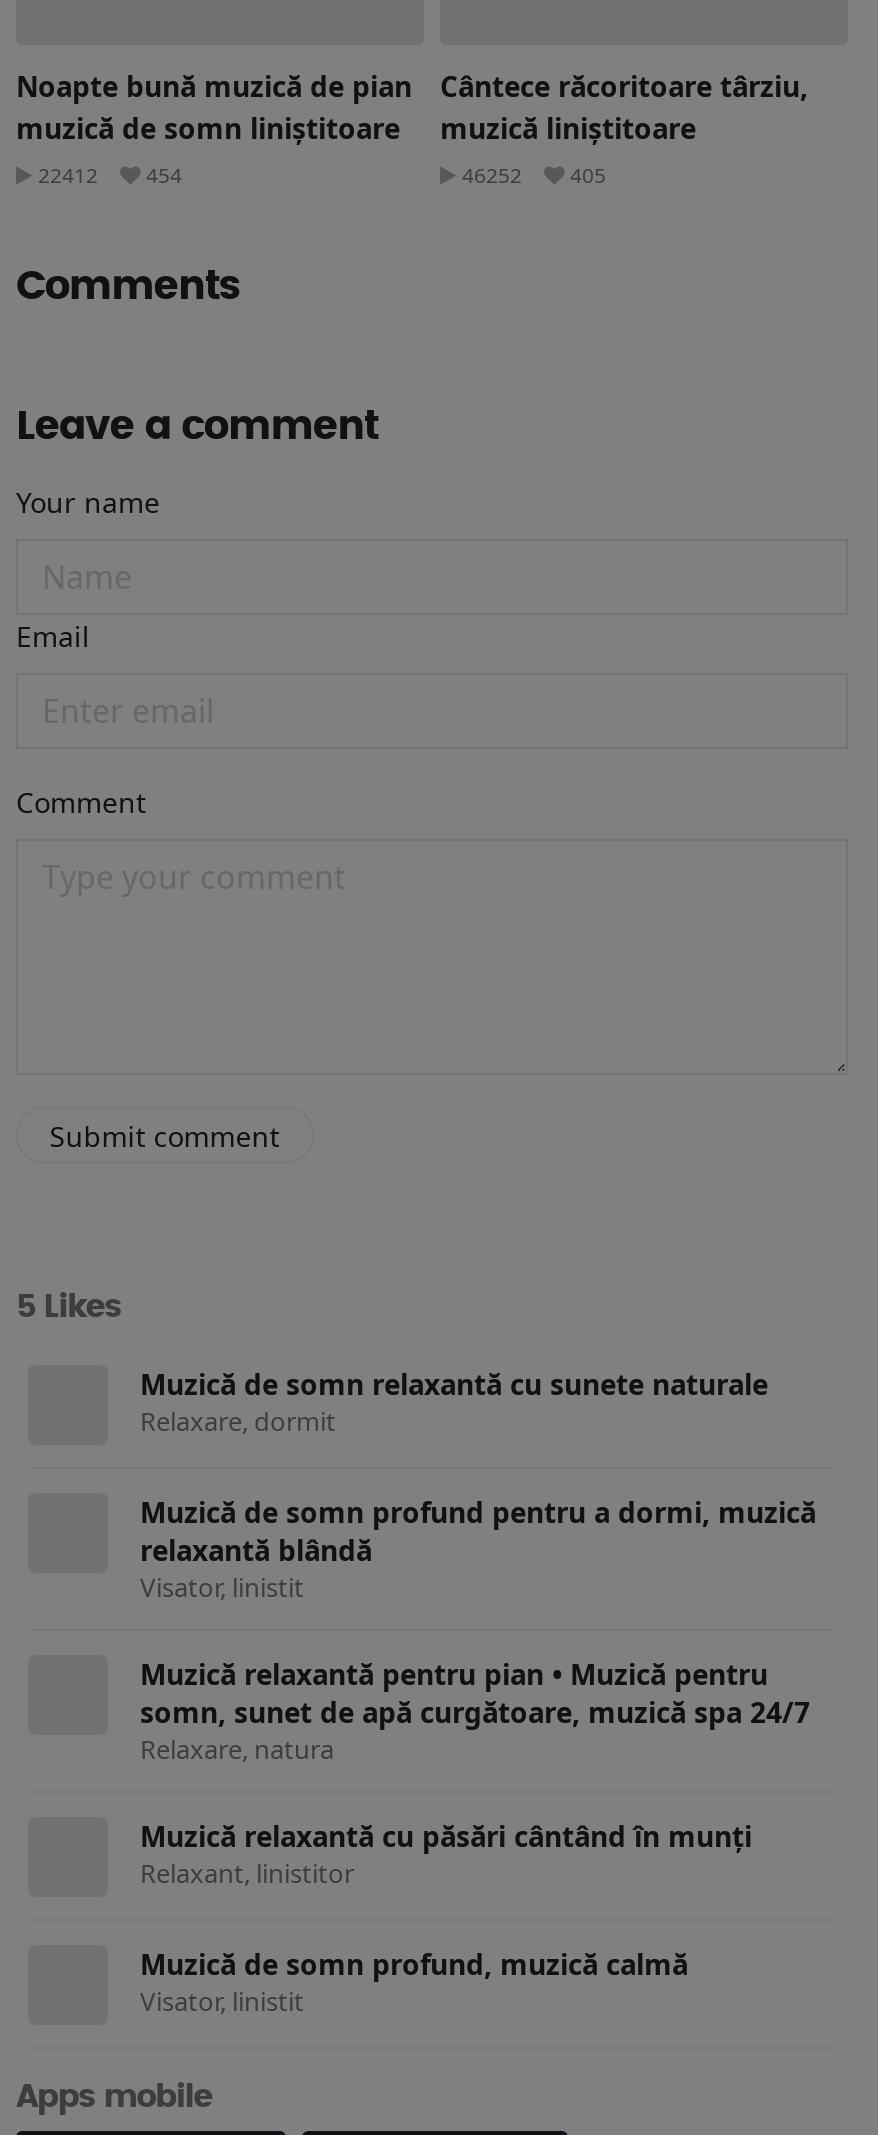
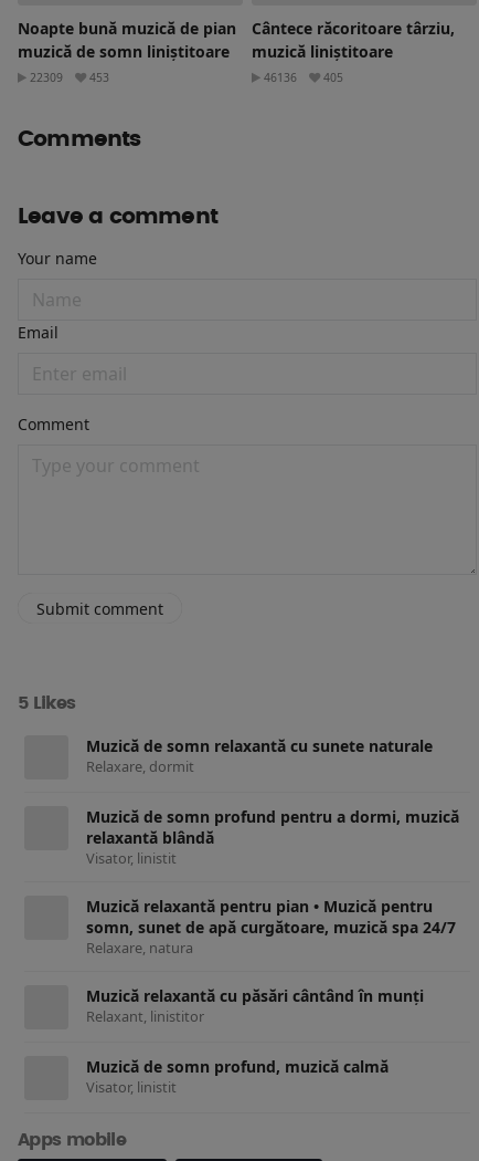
- 22412
+ 22309

- 454
+ 453

- 46252 405
+ 46136 405
